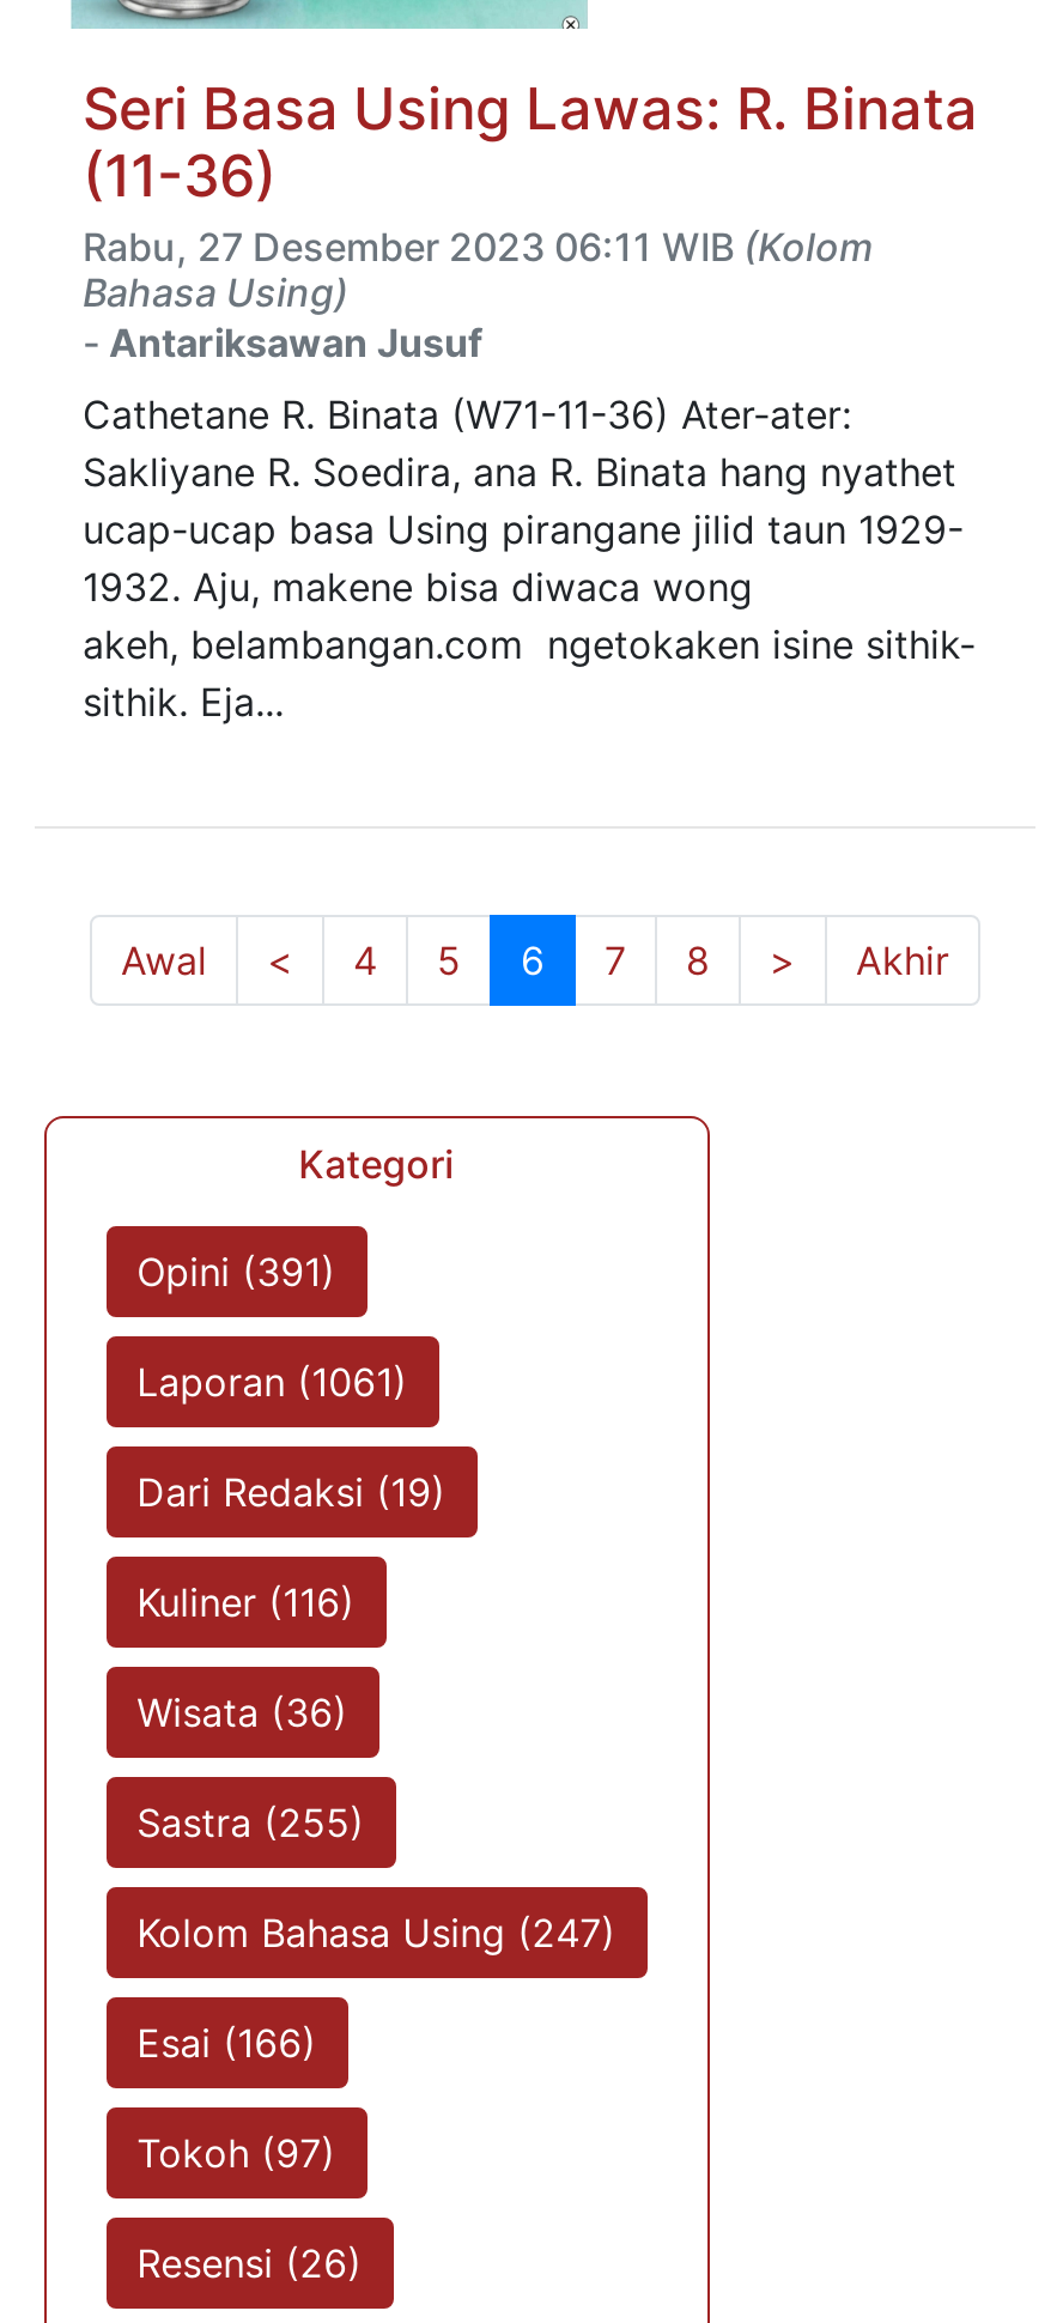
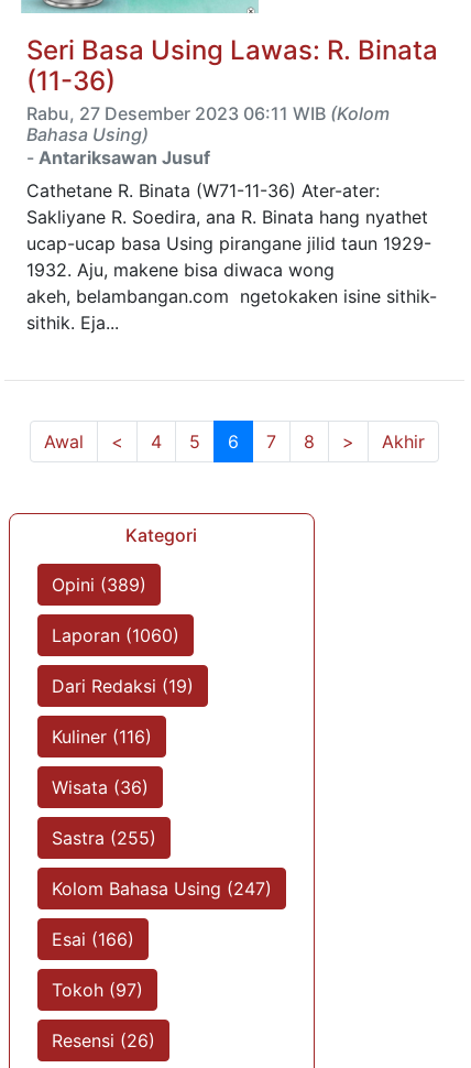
- Opini (391)
+ Opini (389)

- Laporan (1061)
+ Laporan (1060)
